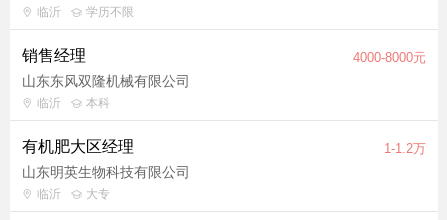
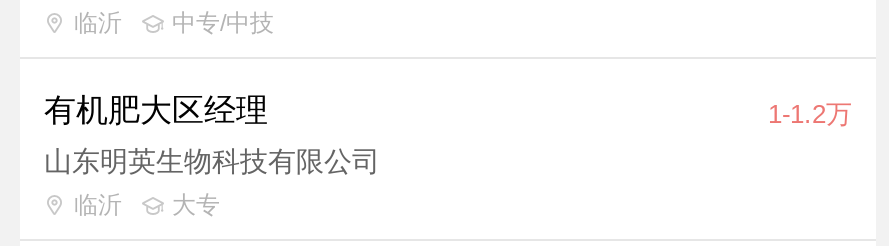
- 学历不限
- 销售经理
- 4000-8000元
- 山东东风双隆机械有限公司
- 临沂
- 本科
+ 中专/中技
